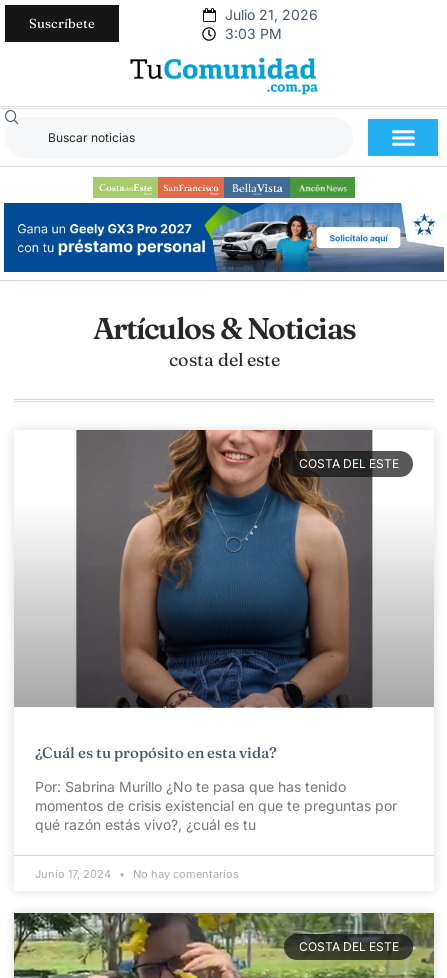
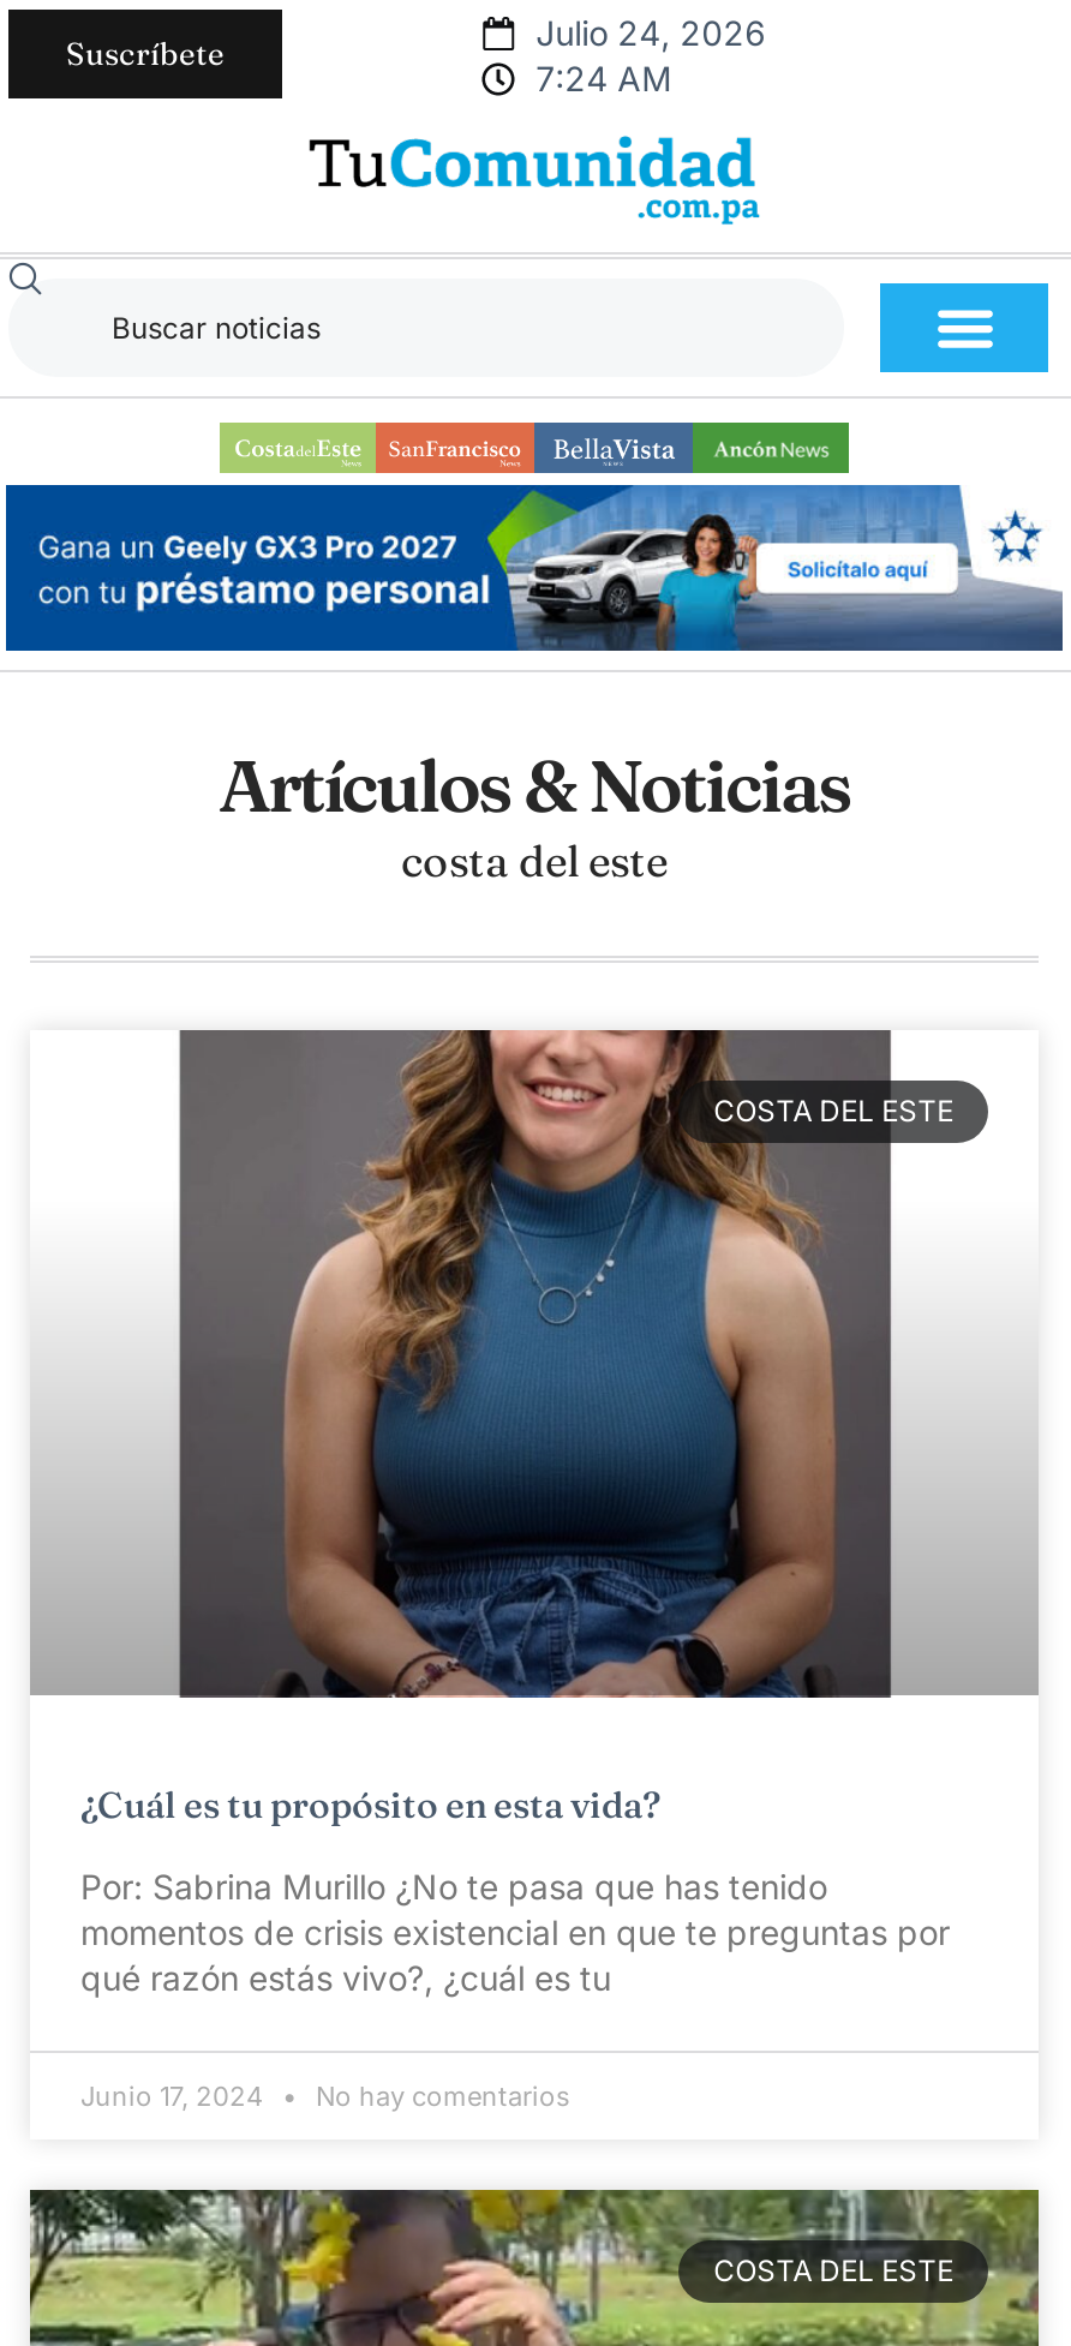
- Julio 21, 2026
- 3:03 PM
+ Julio 24, 2026
+ 7:24 AM
